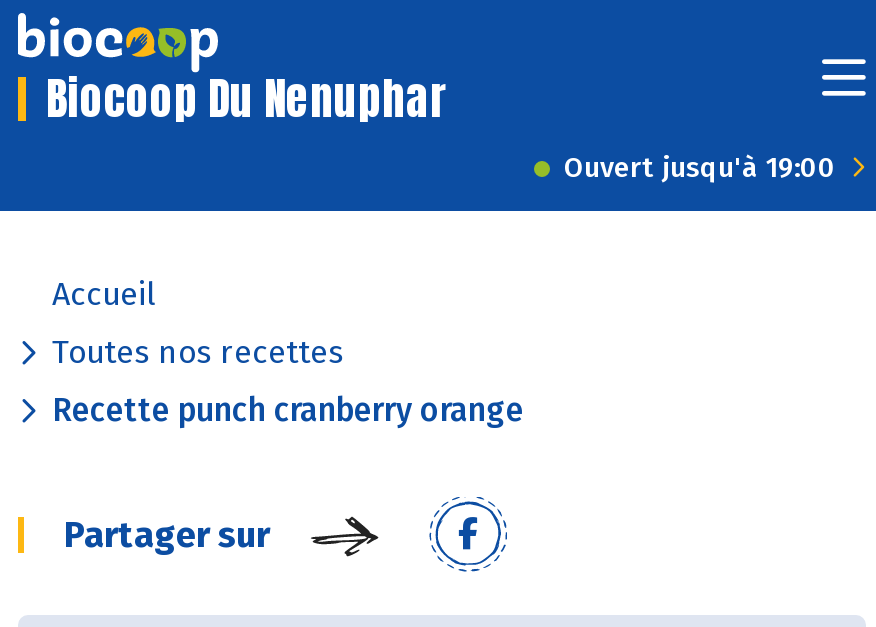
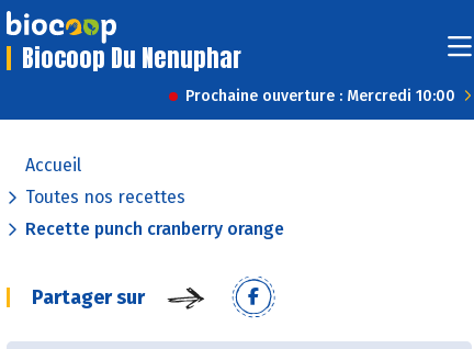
- Ouvert jusqu'à 19:00
+ Prochaine ouverture : Mercredi 10:00
